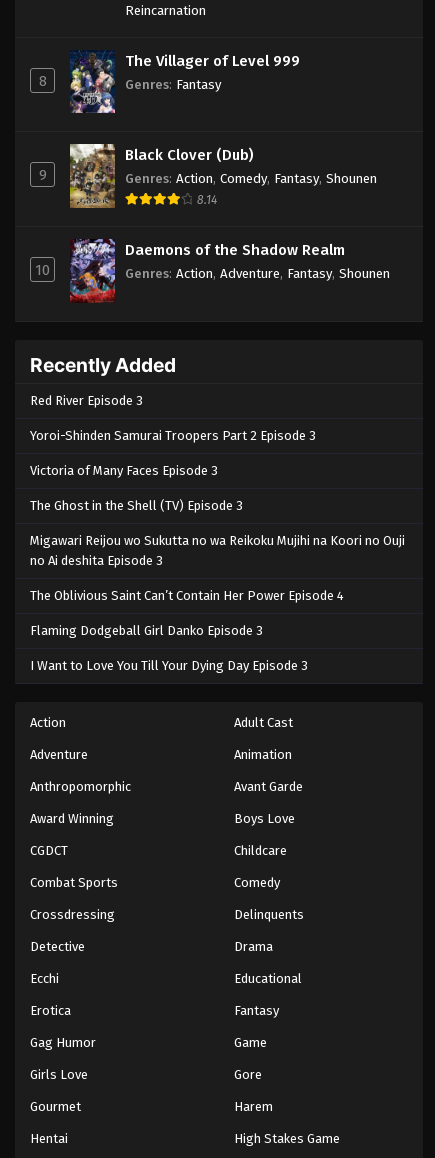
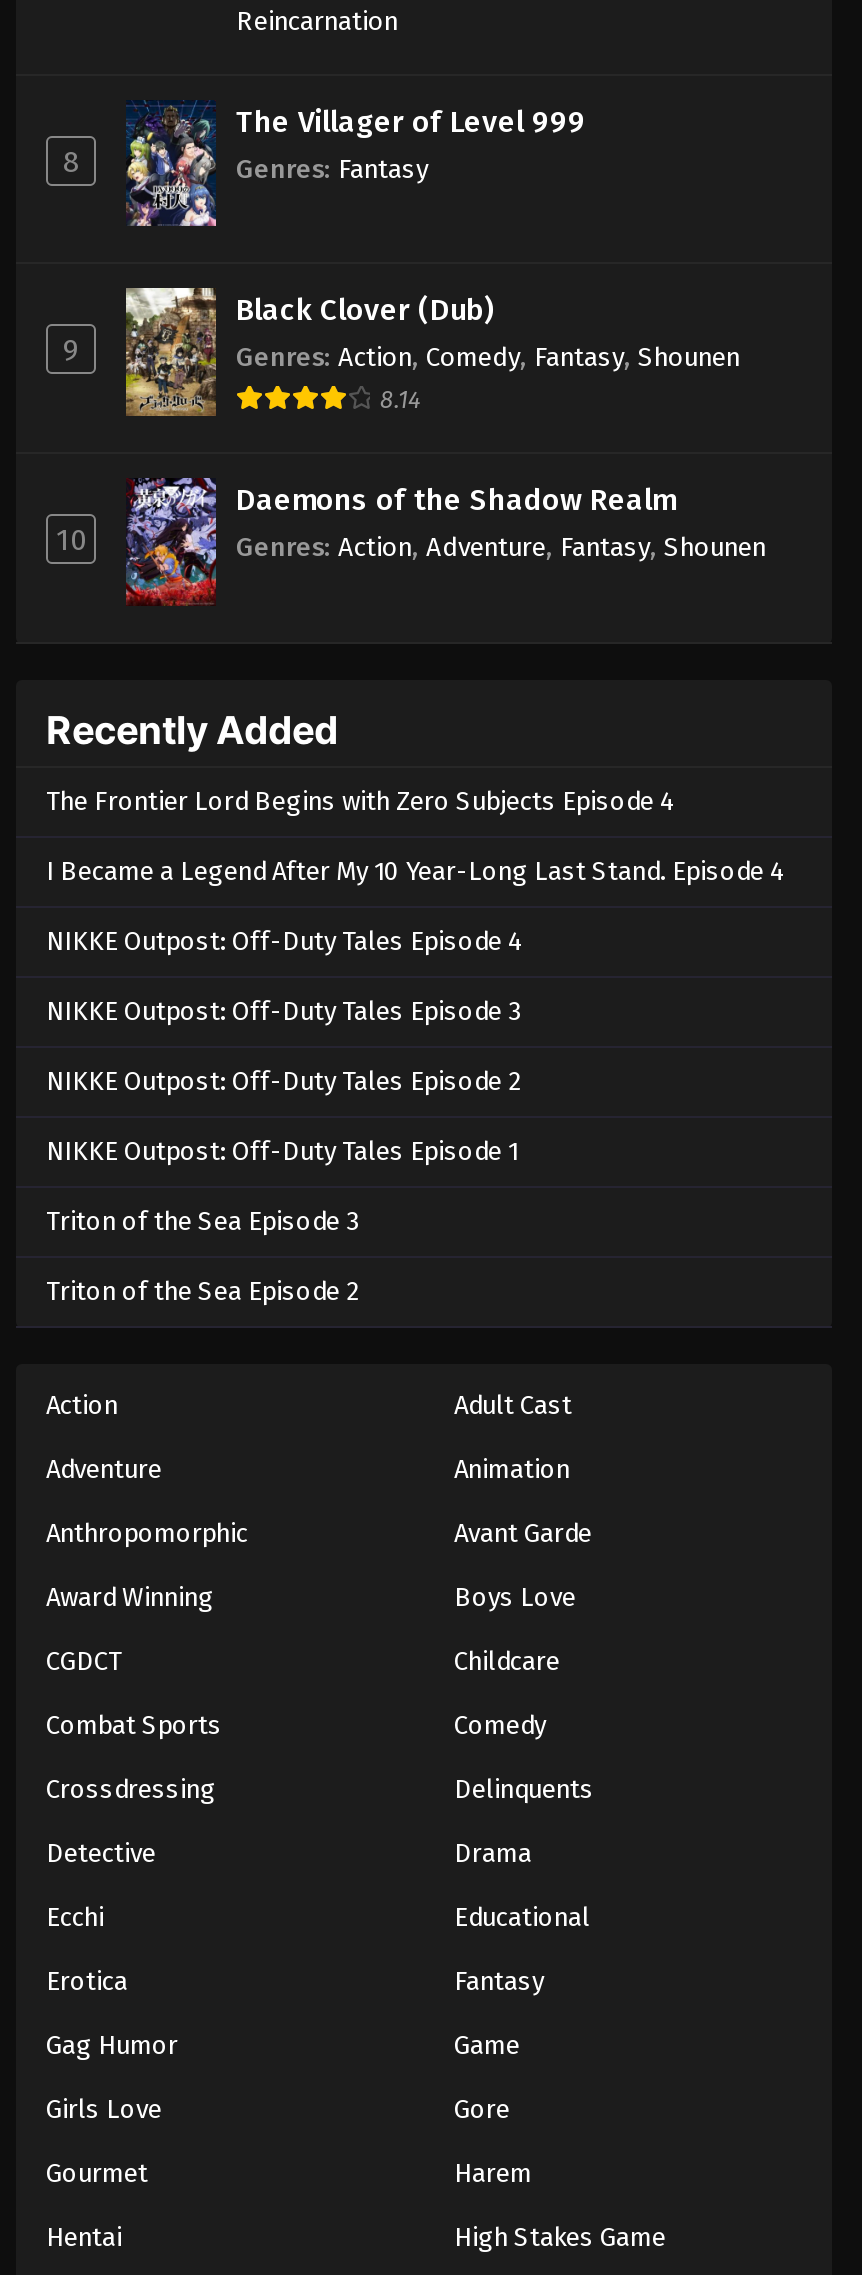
- Red River Episode 3
+ The Frontier Lord Begins with Zero Subjects Episode 4

- Yoroi-Shinden Samurai Troopers Part 2 Episode 3
+ I Became a Legend After My 10 Year-Long Last Stand. Episode 4

- Victoria of Many Faces Episode 3
+ NIKKE Outpost: Off-Duty Tales Episode 4

- The Ghost in the Shell (TV) Episode 3
+ NIKKE Outpost: Off-Duty Tales Episode 3

- Migawari Reijou wo Sukutta no wa Reikoku Mujihi na Koori no Ouji
- no Ai deshita Episode 3
+ NIKKE Outpost: Off-Duty Tales Episode 2

- The Oblivious Saint Can’t Contain Her Power Episode 4
+ NIKKE Outpost: Off-Duty Tales Episode 1

- Flaming Dodgeball Girl Danko Episode 3
+ Triton of the Sea Episode 3

- I Want to Love You Till Your Dying Day Episode 3
+ Triton of the Sea Episode 2
